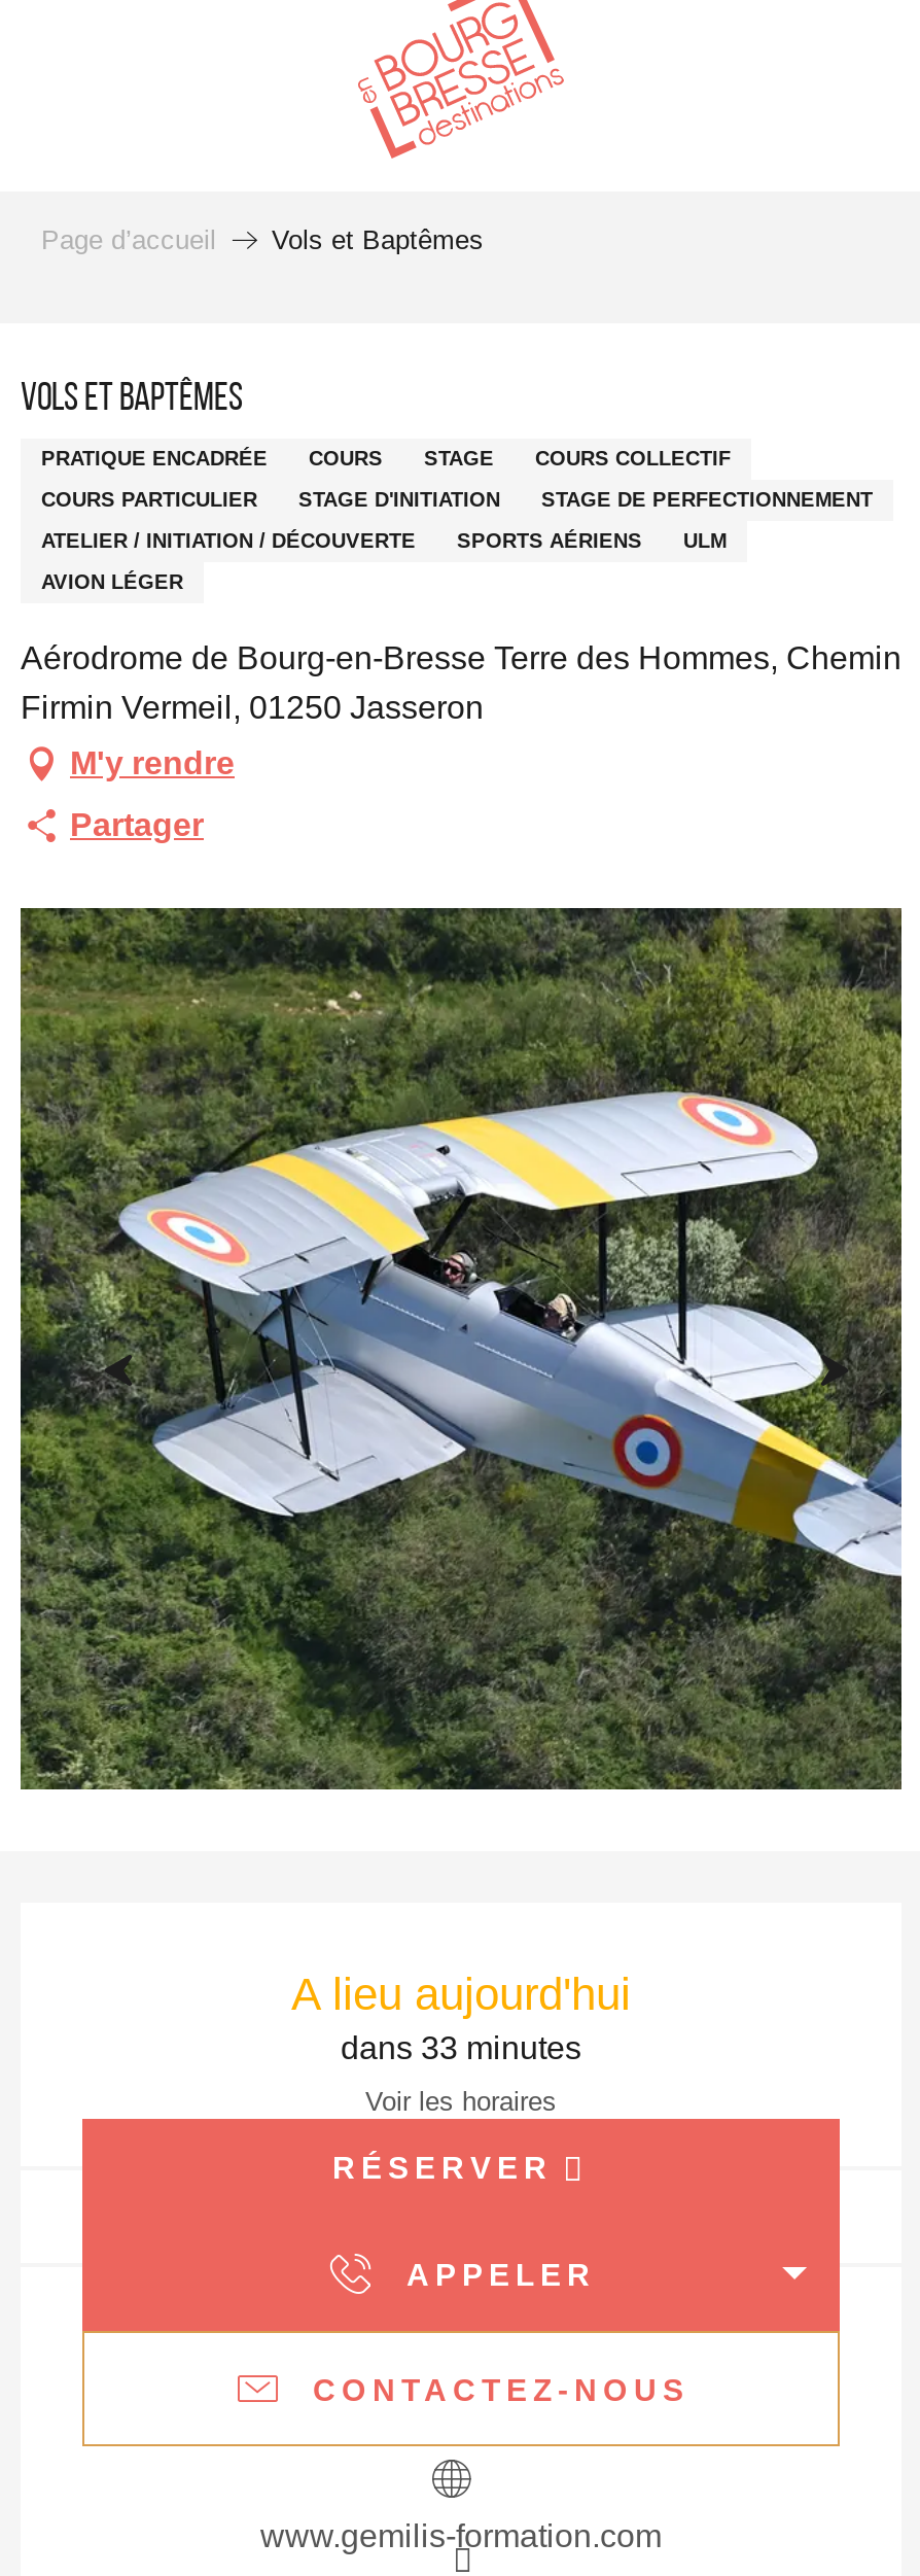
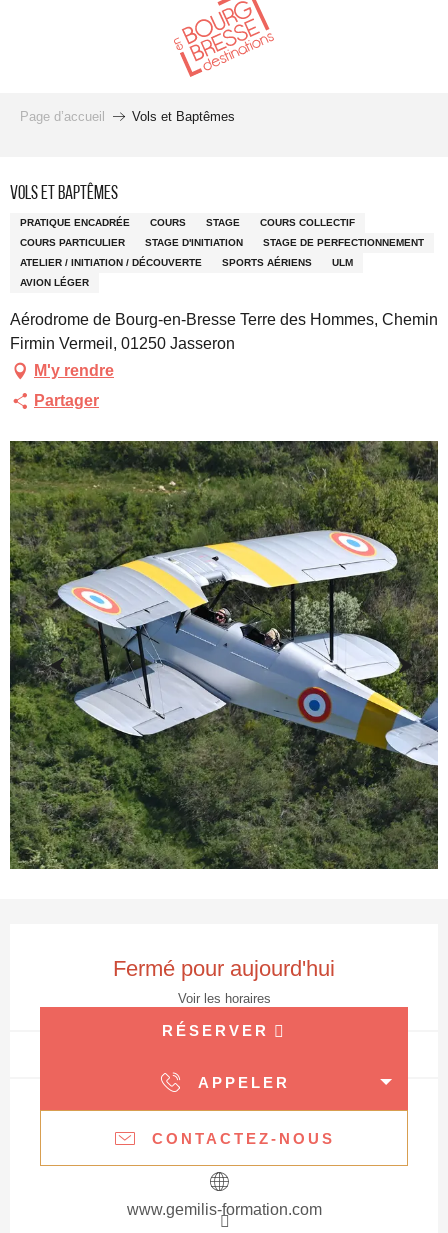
- A lieu aujourd'hui
- dans 33 minutes
+ Fermé pour aujourd'hui
